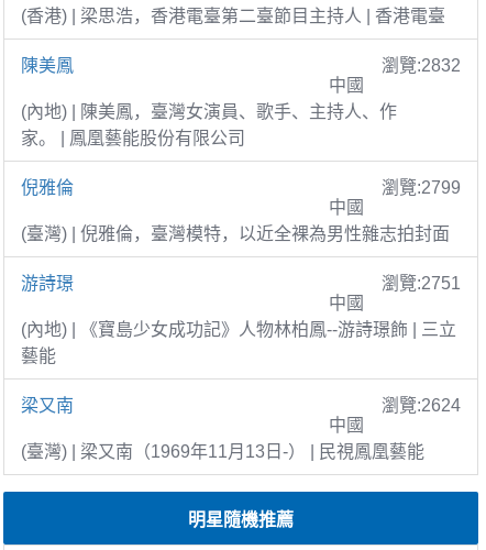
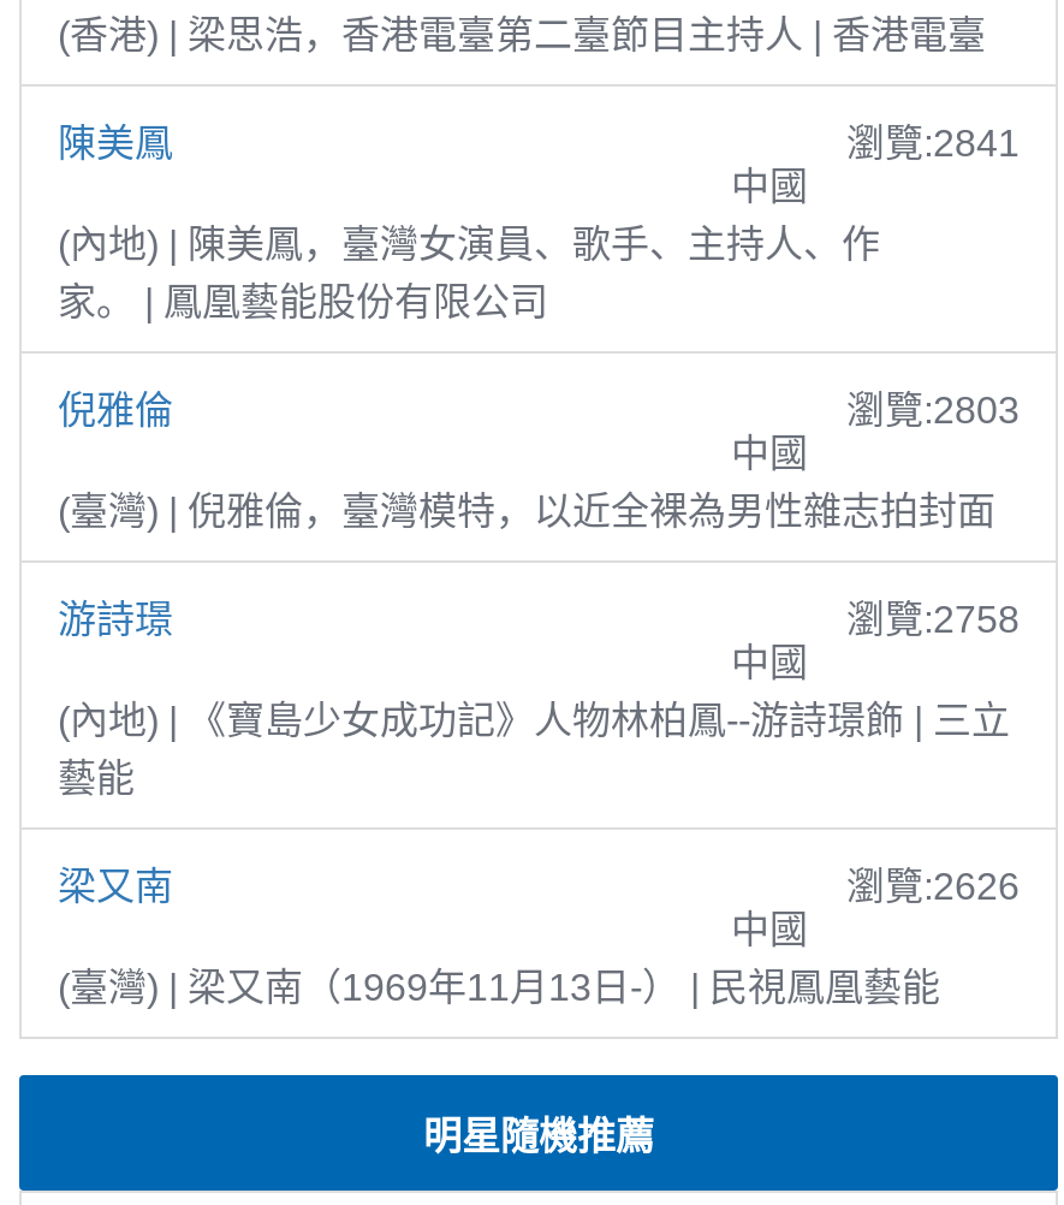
- 瀏覽:2832
+ 瀏覽:2841

- 瀏覽:2799
+ 瀏覽:2803

- 瀏覽:2751
+ 瀏覽:2758

- 瀏覽:2624
+ 瀏覽:2626
